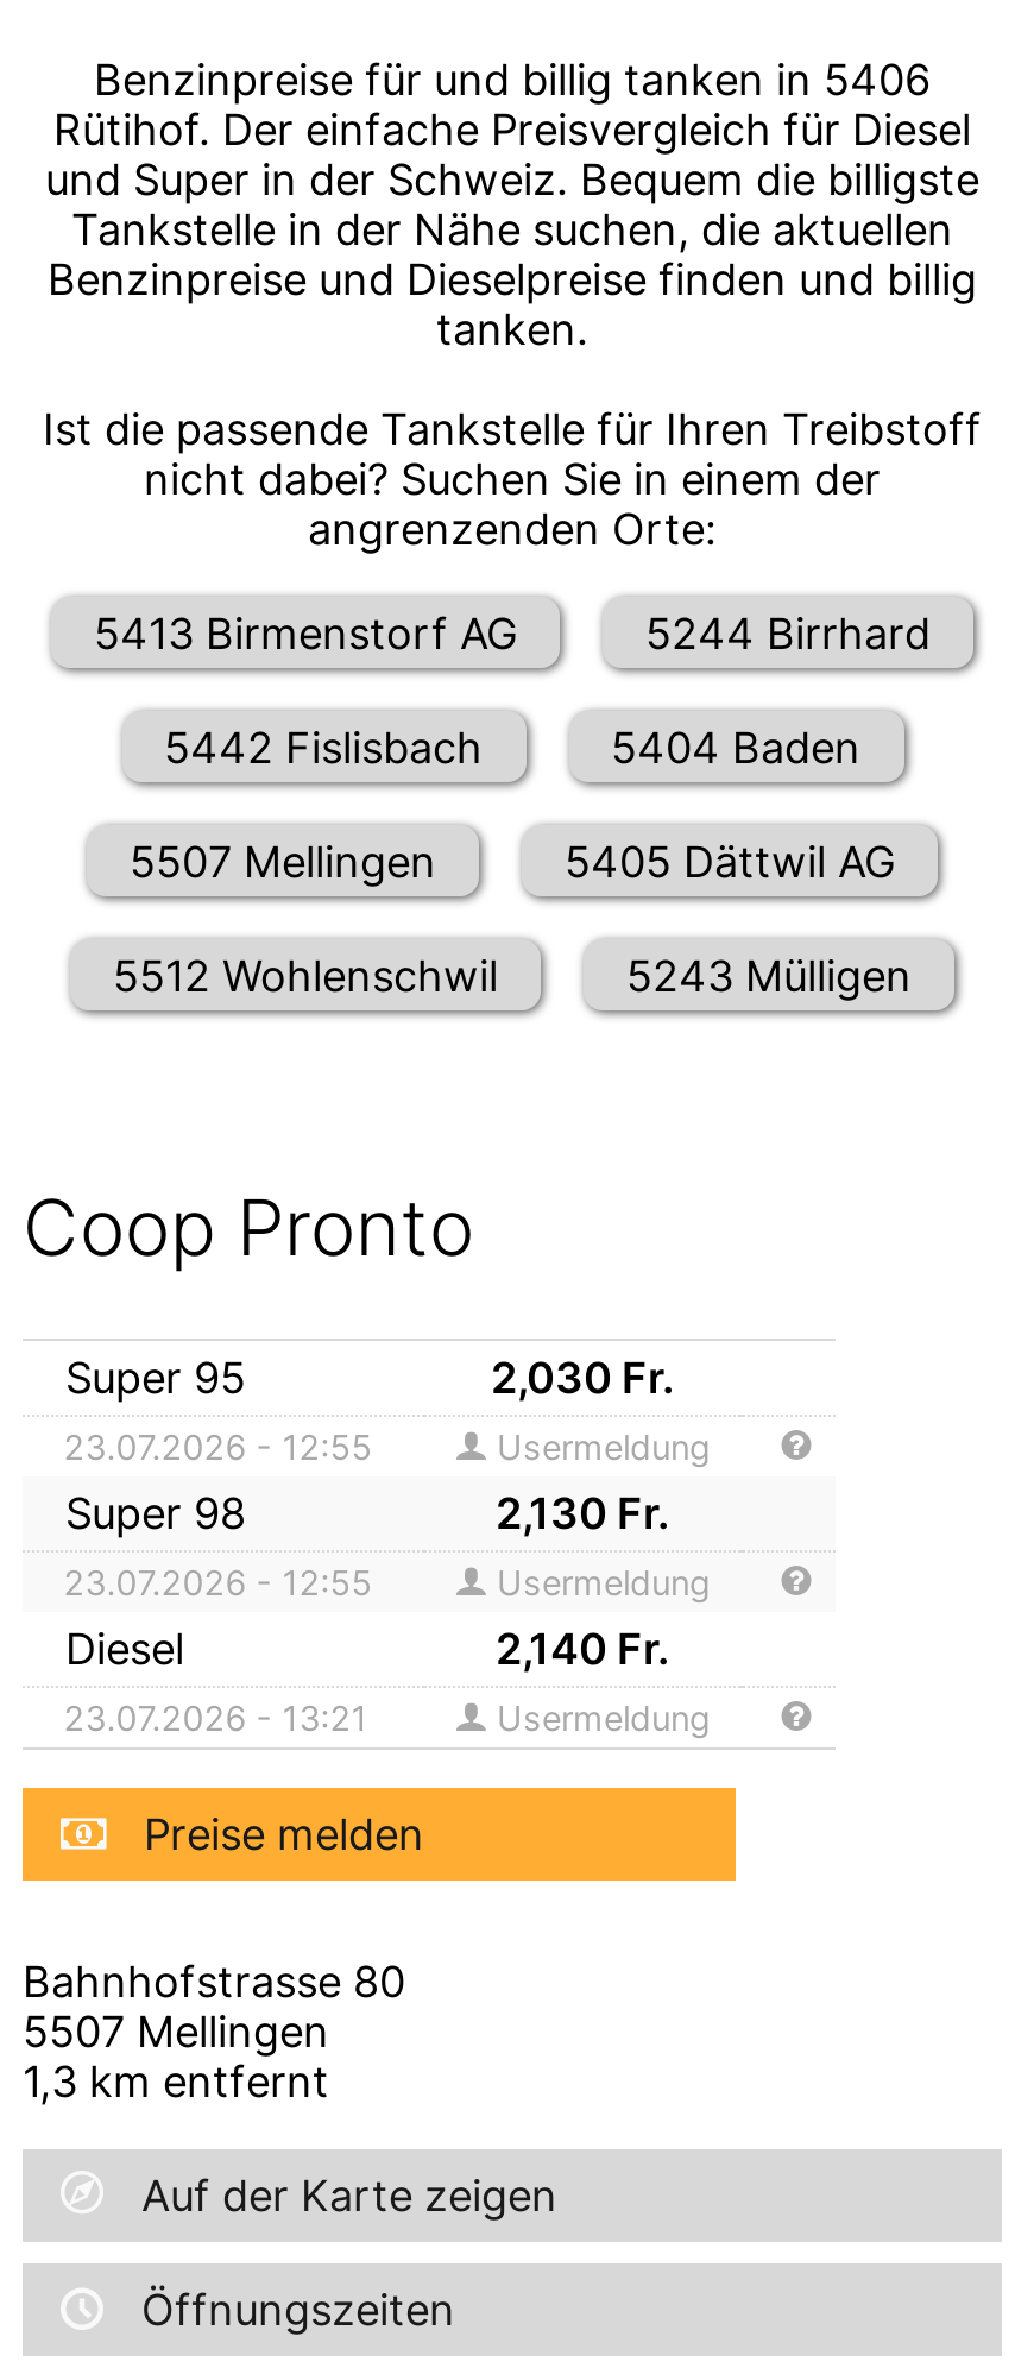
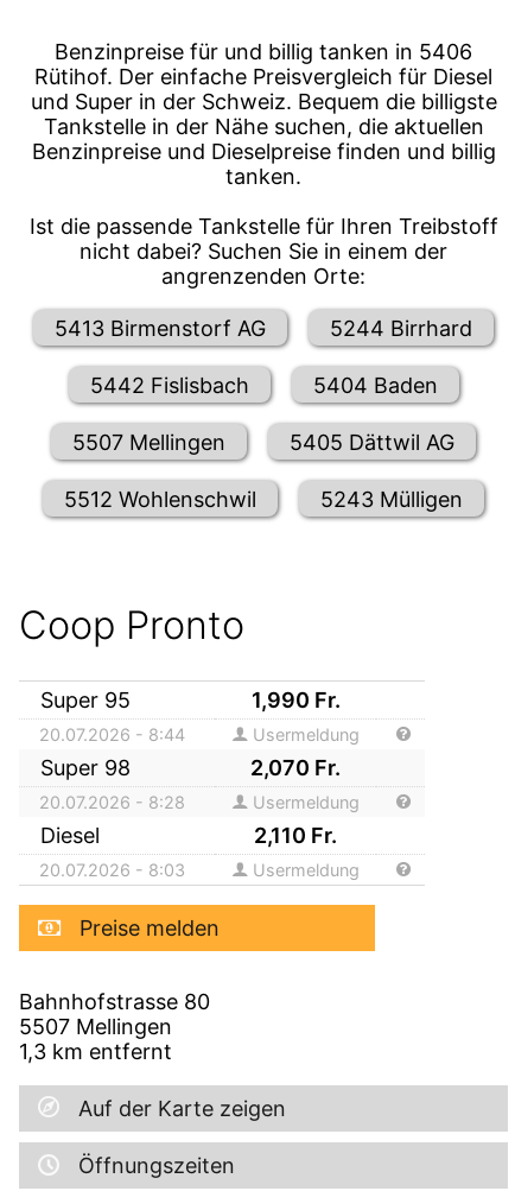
- 2,030 Fr.
+ 1,990 Fr.

- 23.07.2026 - 12:55
+ 20.07.2026 - 8:44

- 2,130 Fr.
+ 2,070 Fr.

- 23.07.2026 - 12:55
+ 20.07.2026 - 8:28

- 2,140 Fr.
+ 2,110 Fr.

- 23.07.2026 - 13:21
+ 20.07.2026 - 8:03
